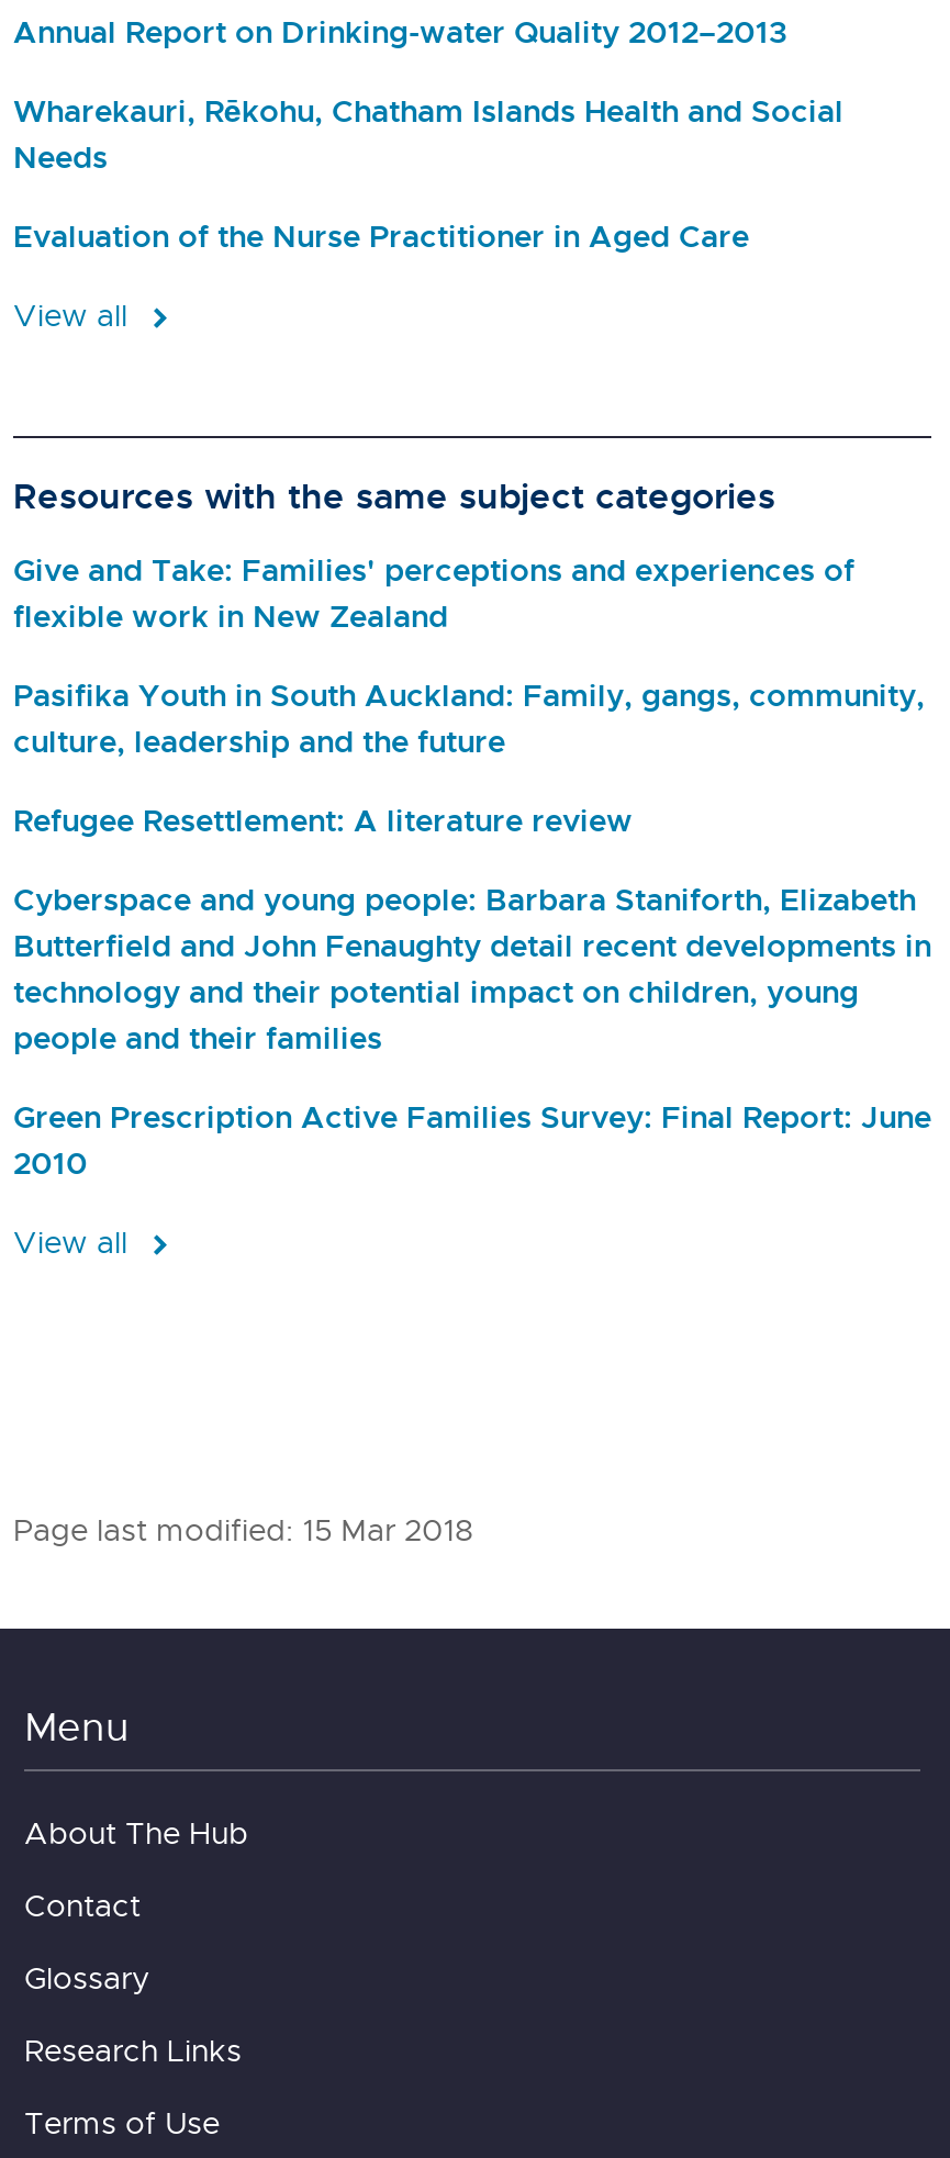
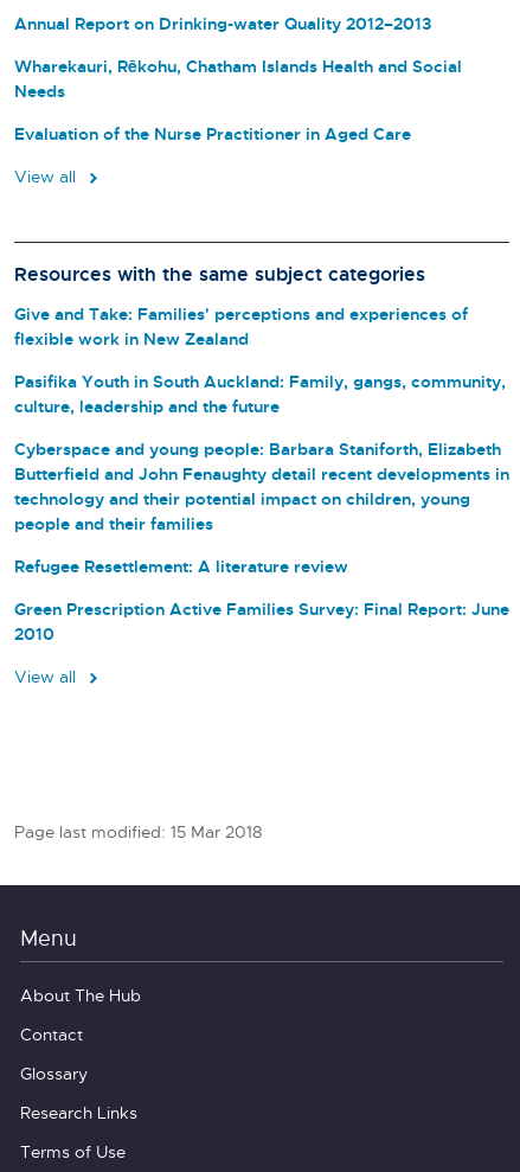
moved down: Refugee Resettlement: A literature review

moved up: Cyberspace and young people: Barbara Staniforth, Elizabeth | Butterfield and John Fenaughty detail recent developments in | technology and their potential impact on children, young | people and their families
